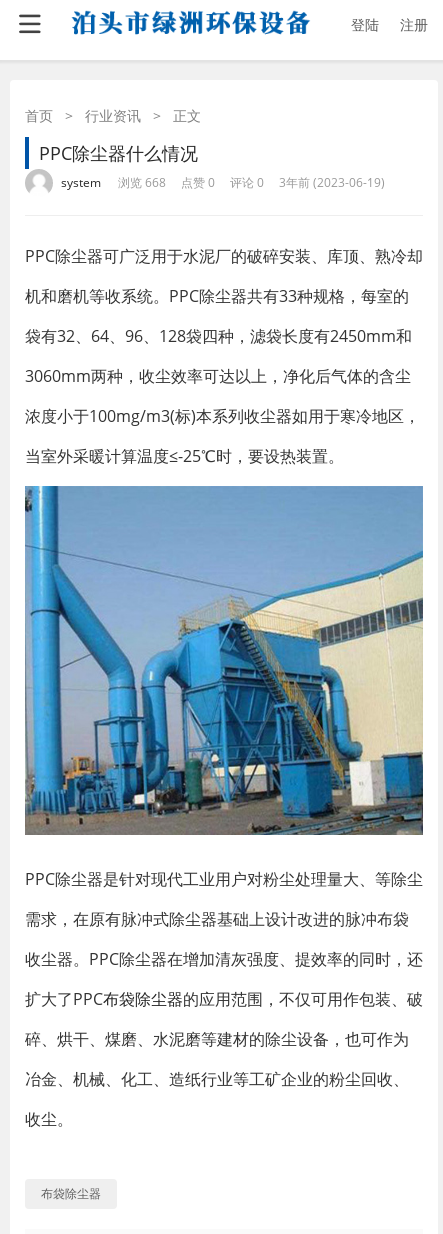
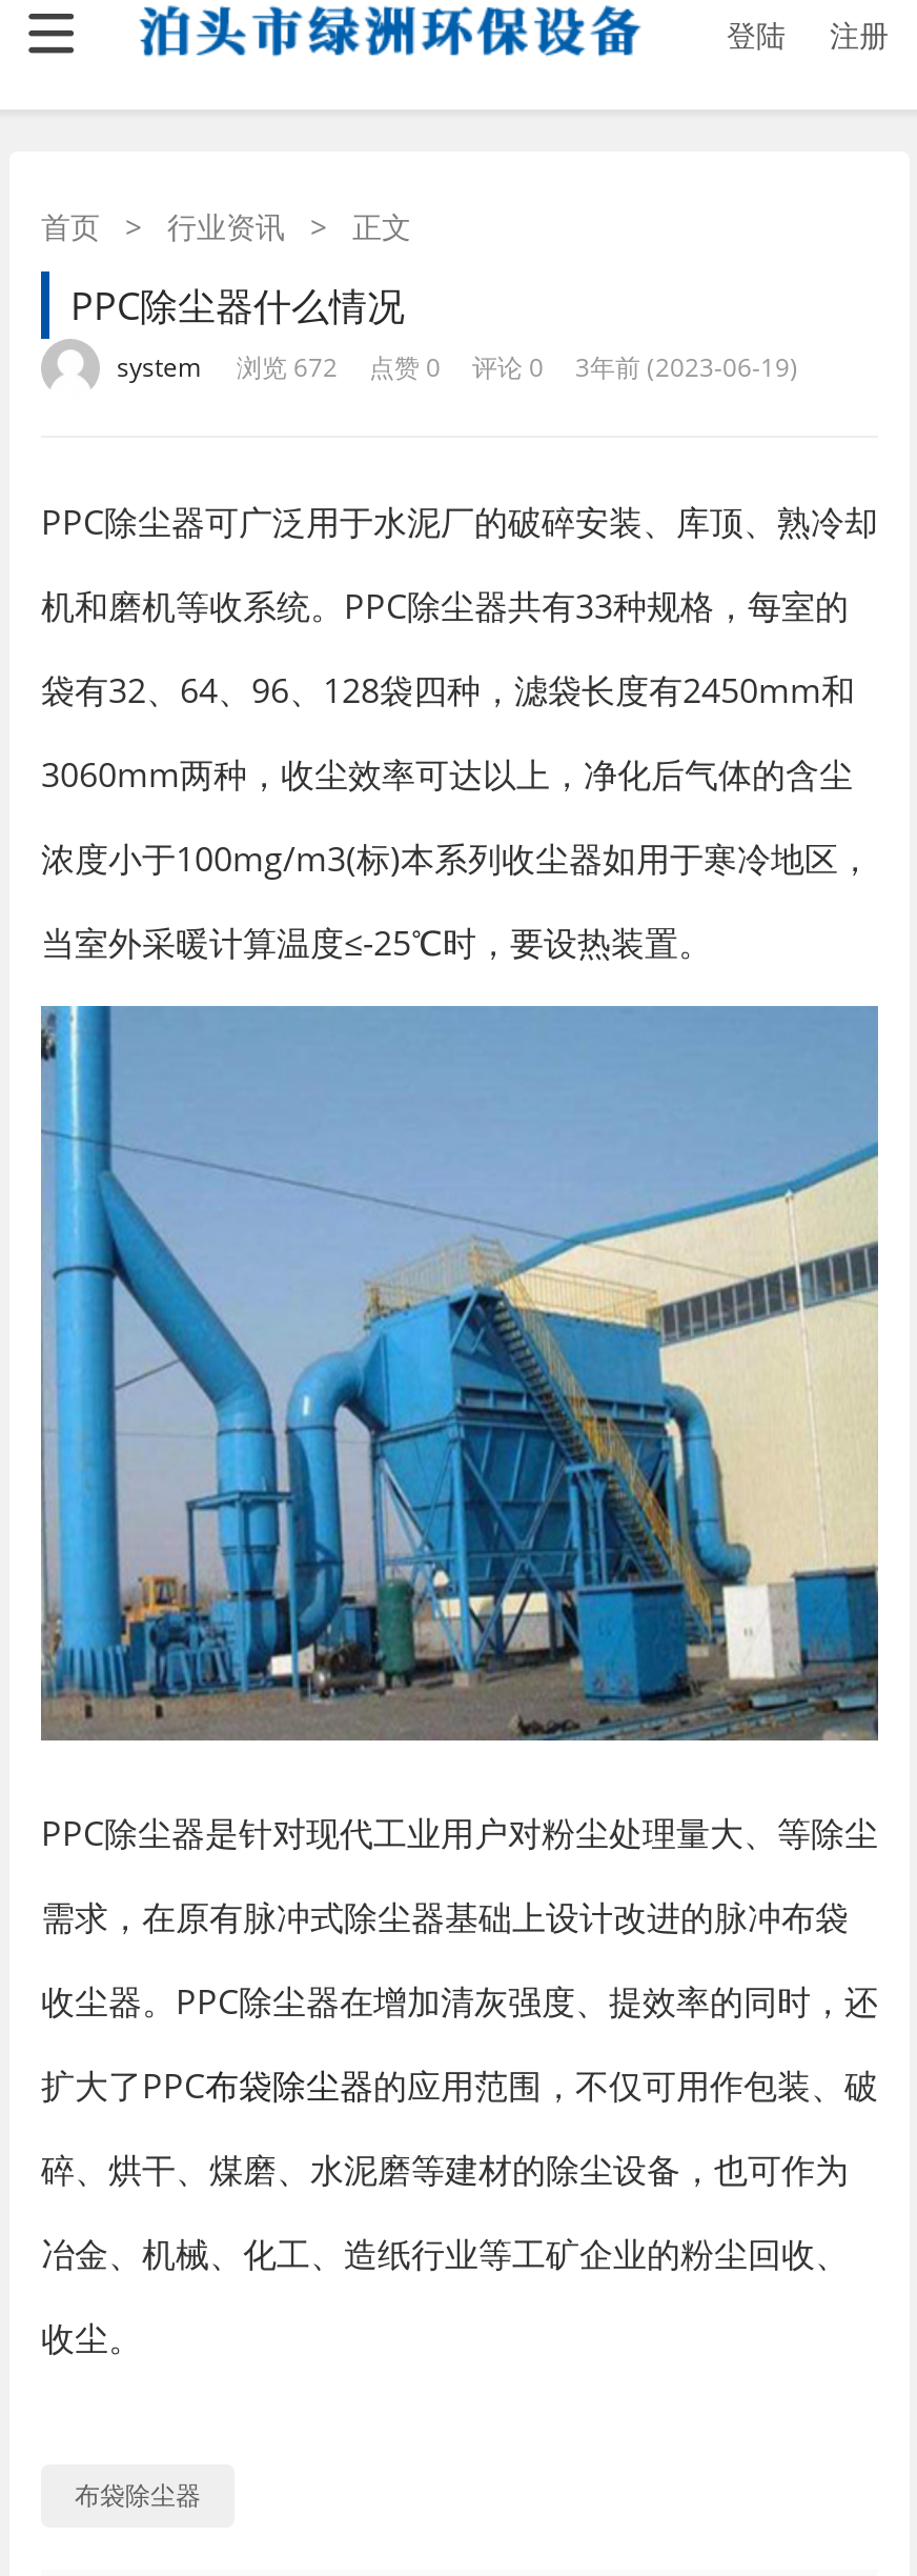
- system · 浏览 668 · 点赞 0 · 评论 0 · 3年前 (2023-06-19)
+ system · 浏览 672 · 点赞 0 · 评论 0 · 3年前 (2023-06-19)
